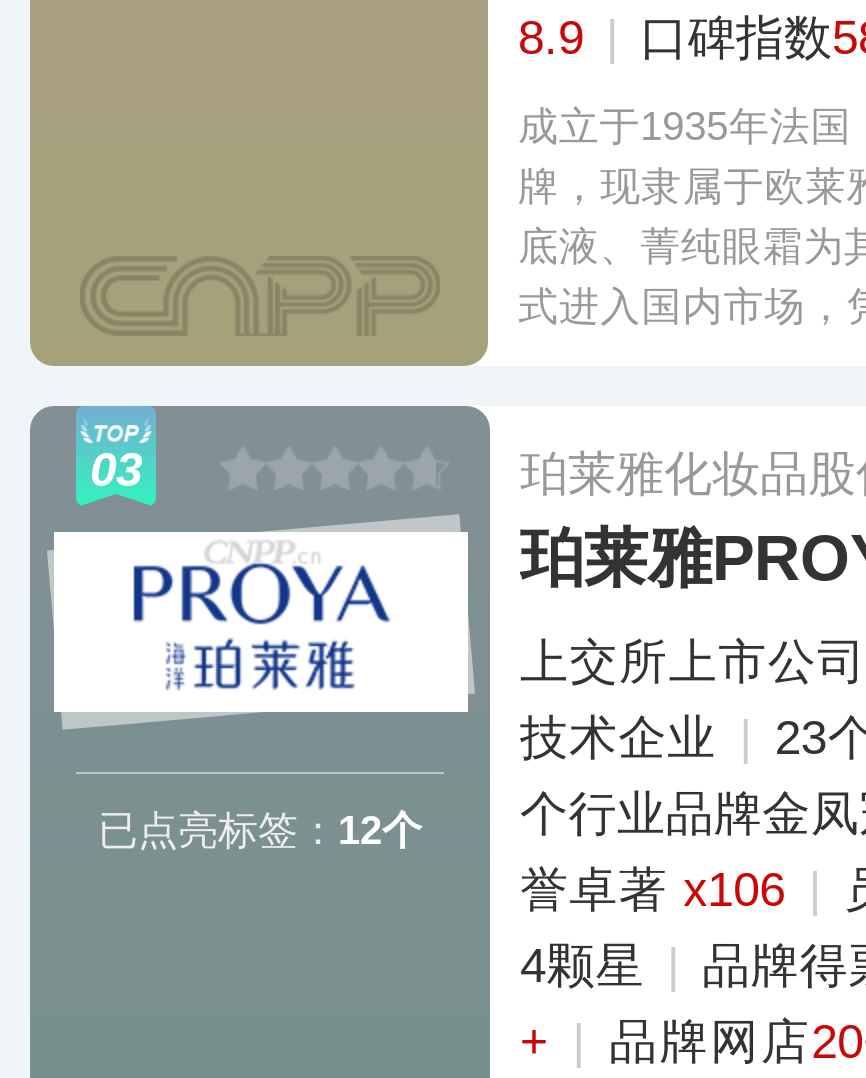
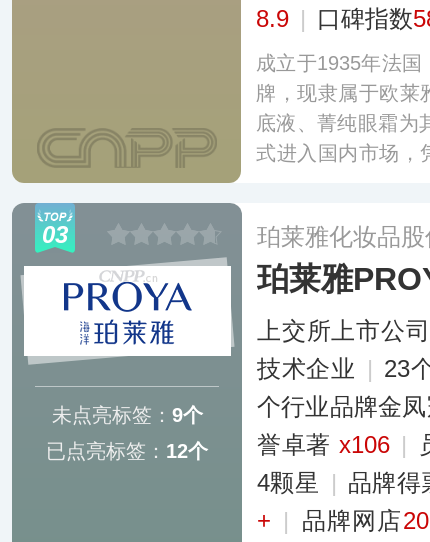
moved down: 已点亮标签：12个

+ 未点亮标签：9个
